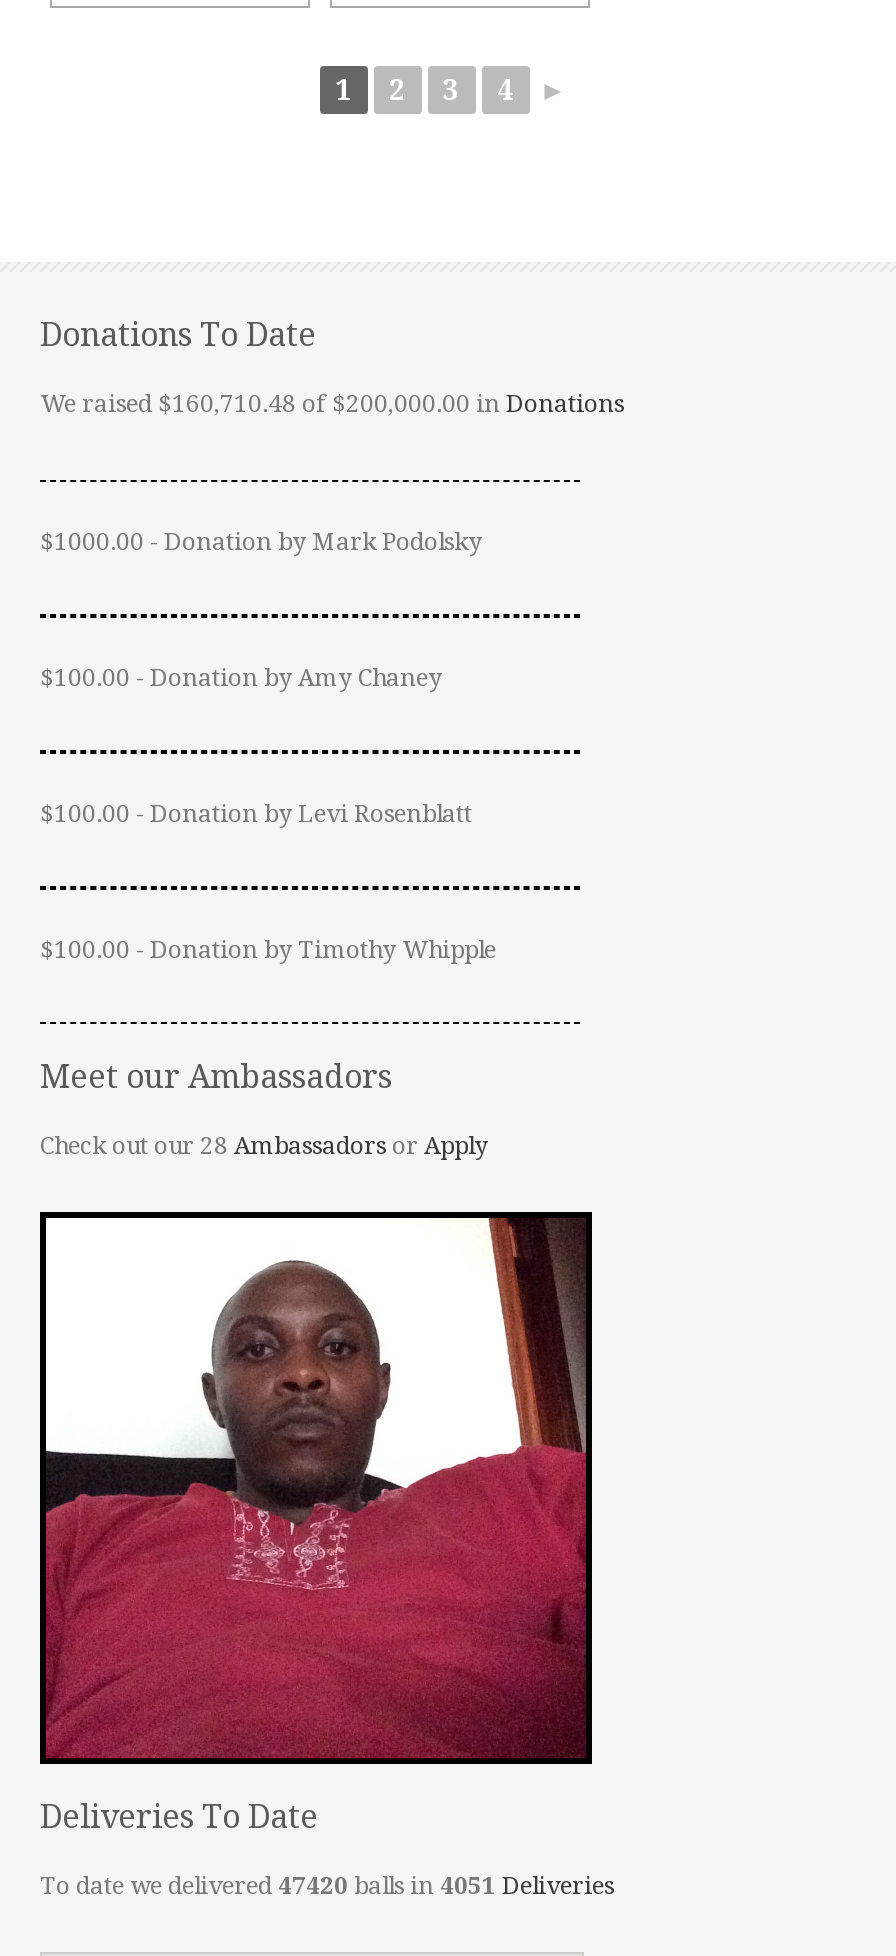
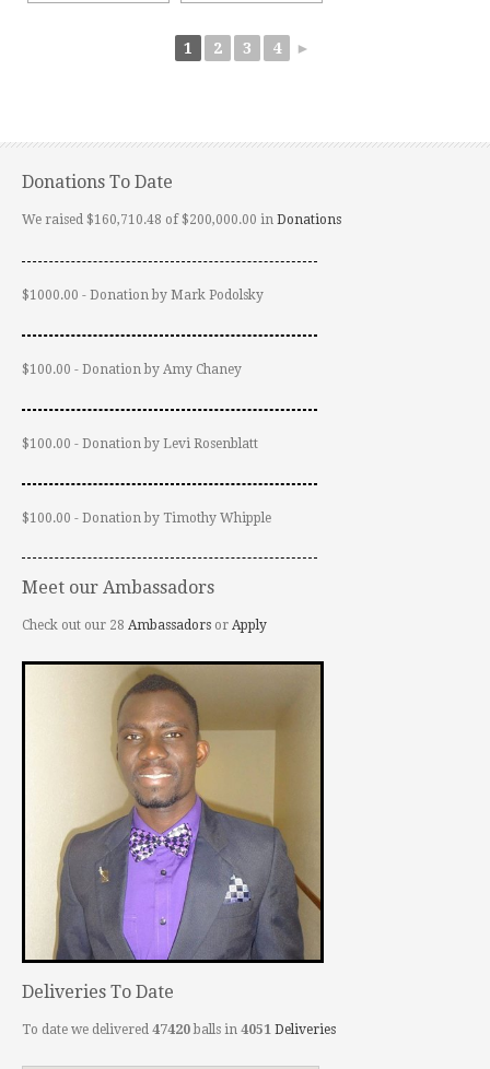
- [image]
+ [image]
